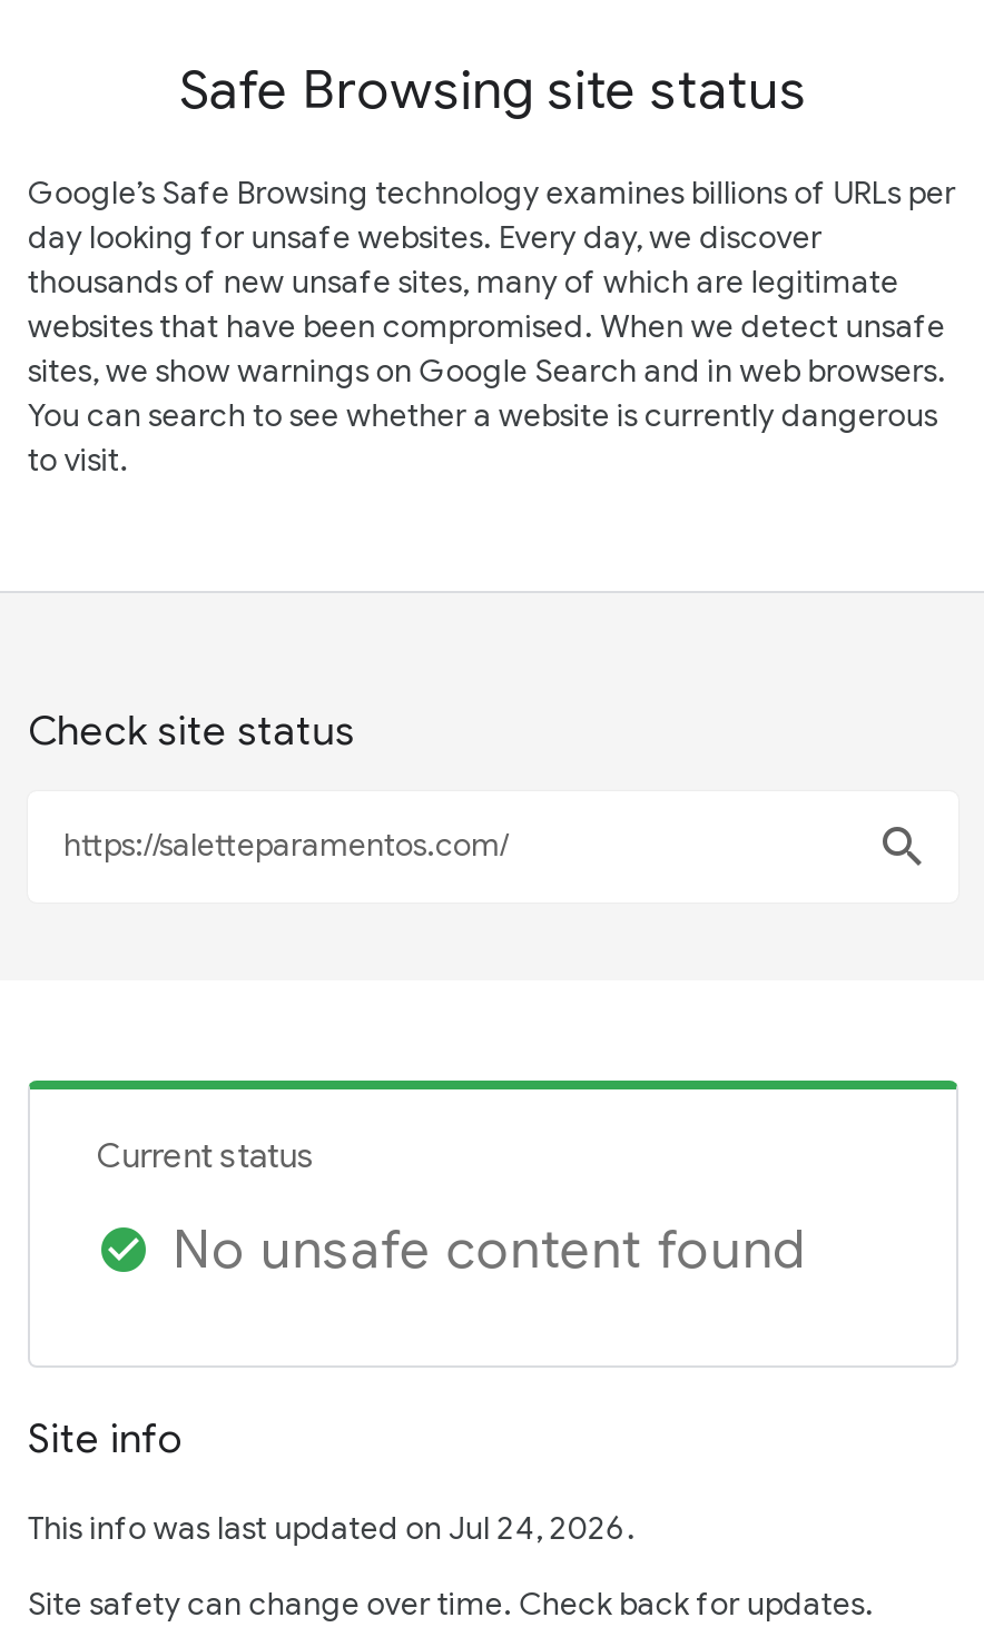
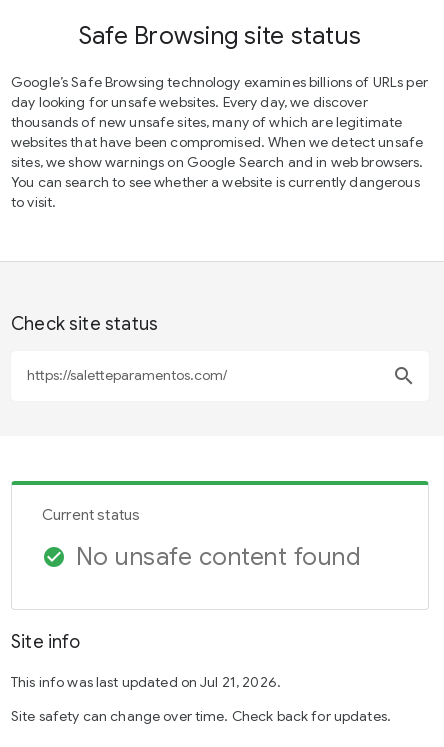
- This info was last updated on Jul 24, 2026.
+ This info was last updated on Jul 21, 2026.
